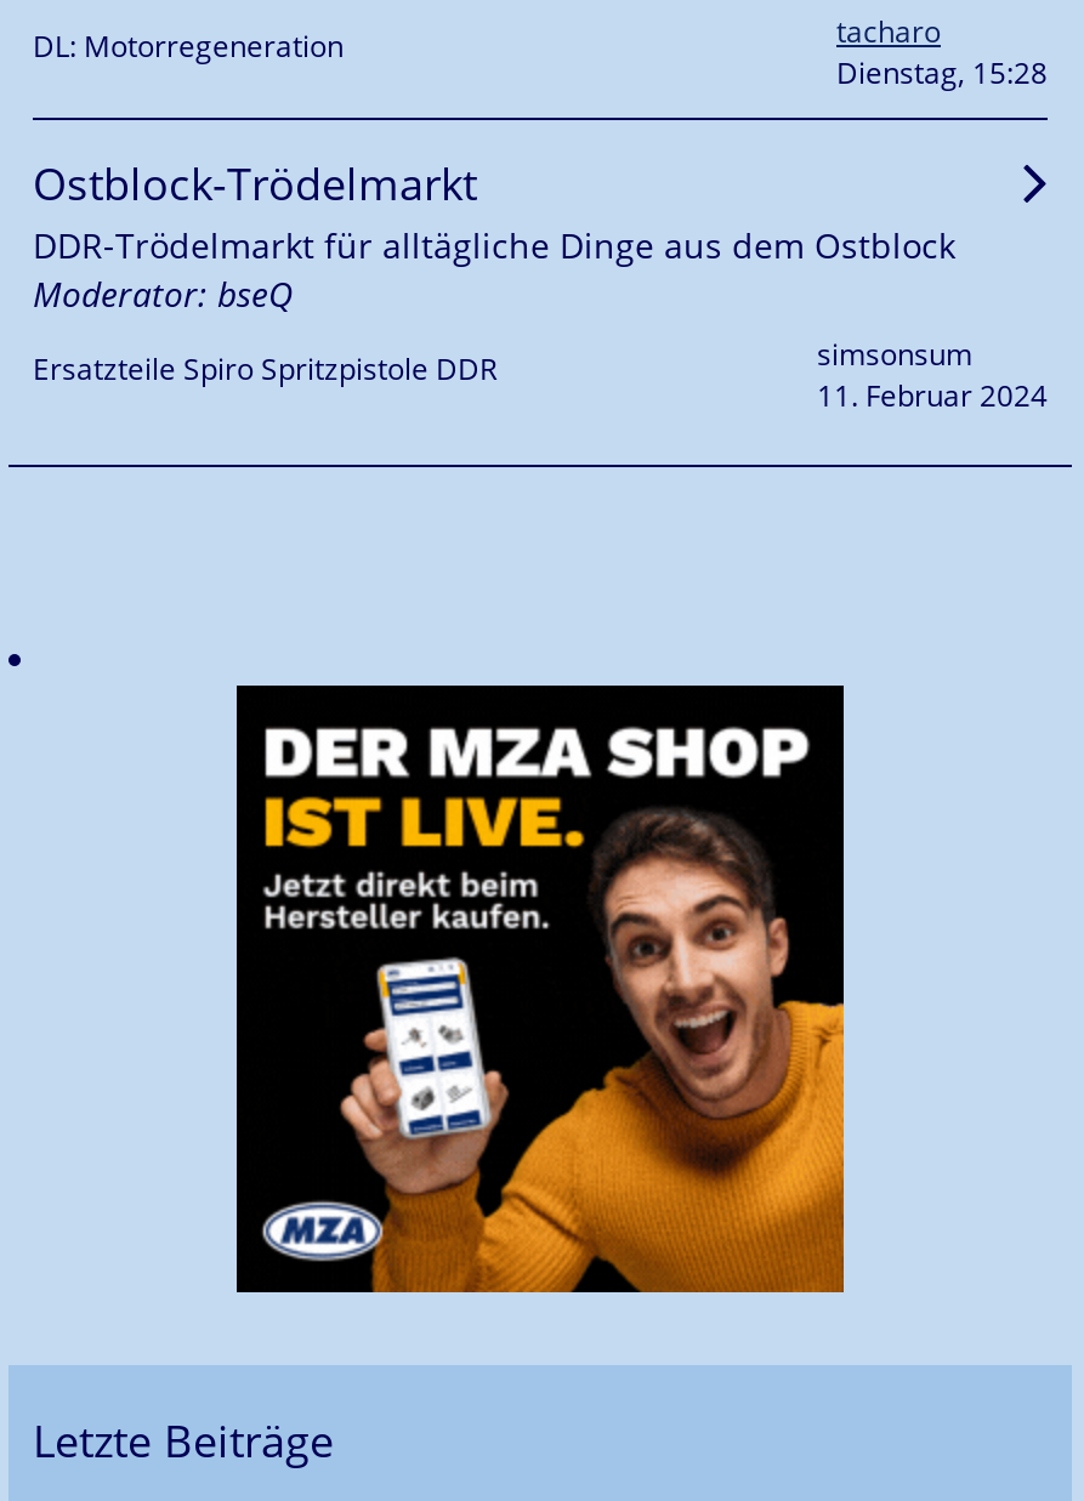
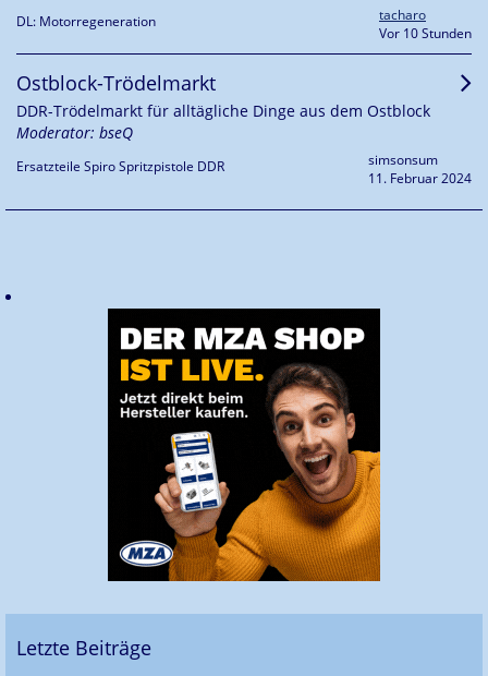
- Dienstag, 15:28
+ Vor 10 Stunden
